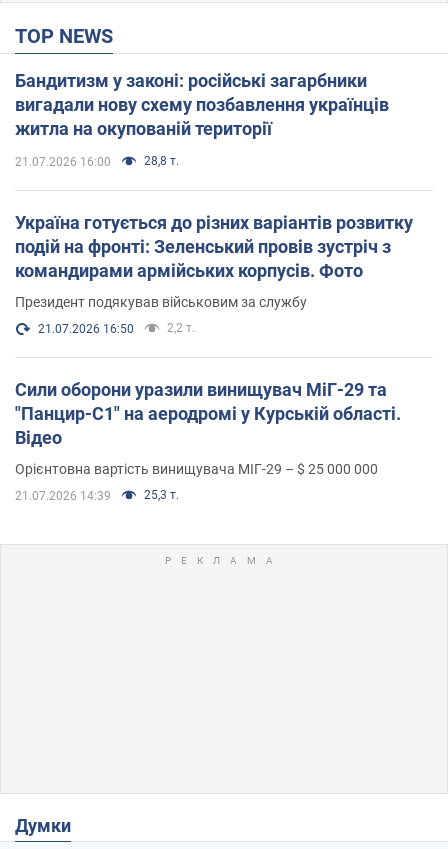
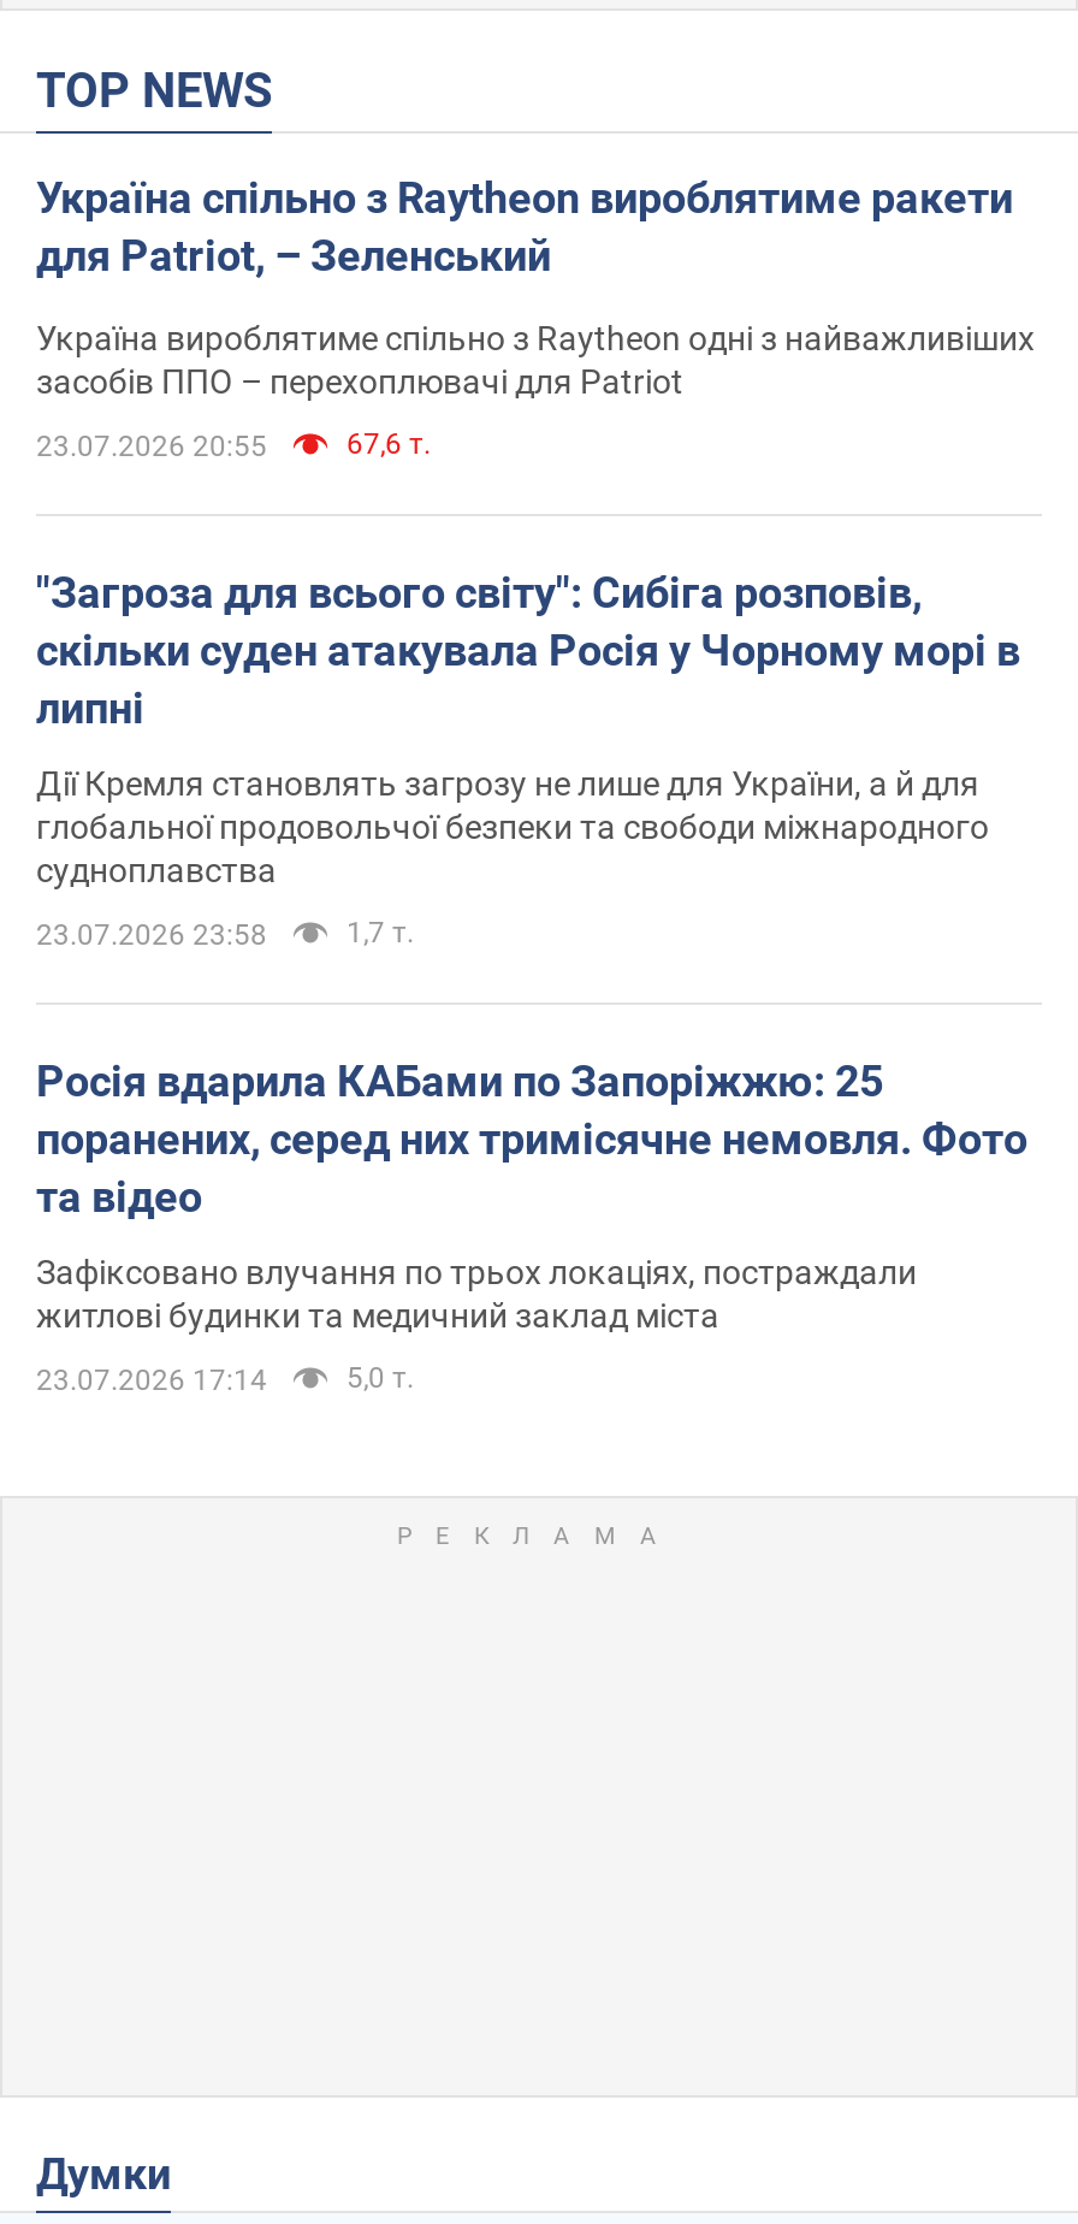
- Бандитизм у законі: російські загарбники
- вигадали нову схему позбавлення українців
- житла на окупованій території
- 21.07.2026 16:00
- 28,8 т.
- Україна готується до різних варіантів розвитку
- подій на фронті: Зеленський провів зустріч з
- командирами армійських корпусів. Фото
- Президент подякував військовим за службу
- 21.07.2026 16:50
- 2,2 т.
- Сили оборони уразили винищувач МіГ-29 та
- "Панцир-С1" на аеродромі у Курській області.
- Відео
- Орієнтовна вартість винищувача МІГ-29 – $ 25 000 000
- 21.07.2026 14:39
- 25,3 т.
+ Україна спільно з Raytheon вироблятиме ракети
+ для Patriot, – Зеленський
+ Україна вироблятиме спільно з Raytheon одні з найважливіших
+ засобів ППО – перехоплювачі для Patriot
+ 23.07.2026 20:55
+ 67,6 т.
+ "Загроза для всього світу": Сибіга розповів,
+ скільки суден атакувала Росія у Чорному морі в
+ липні
+ Дії Кремля становлять загрозу не лише для України, а й для
+ глобальної продовольчої безпеки та свободи міжнародного
+ судноплавства
+ 23.07.2026 23:58
+ 1,7 т.
+ Росія вдарила КАБами по Запоріжжю: 25
+ поранених, серед них тримісячне немовля. Фото
+ та відео
+ Зафіксовано влучання по трьох локаціях, постраждали
+ житлові будинки та медичний заклад міста
+ 23.07.2026 17:14
+ 5,0 т.
